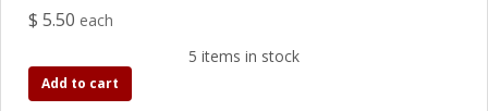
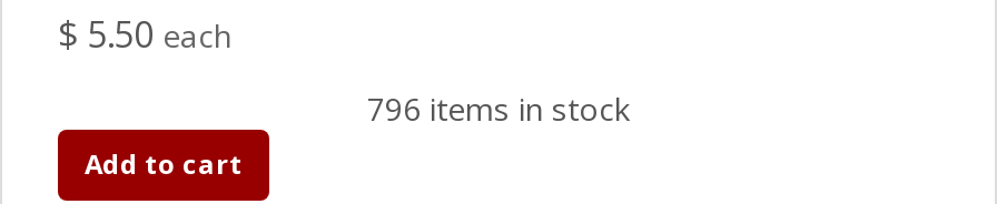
- 5 items in stock
+ 796 items in stock
